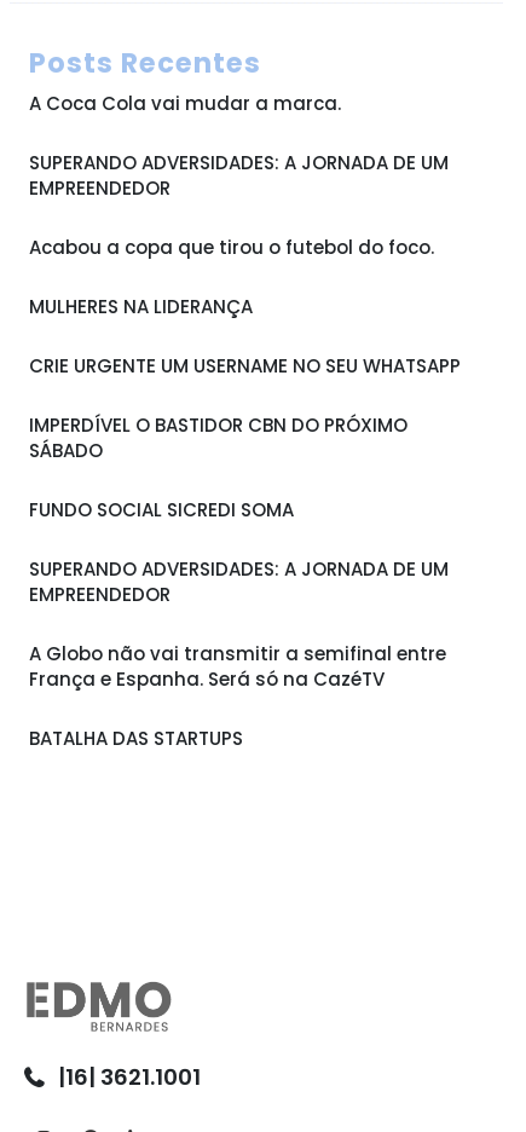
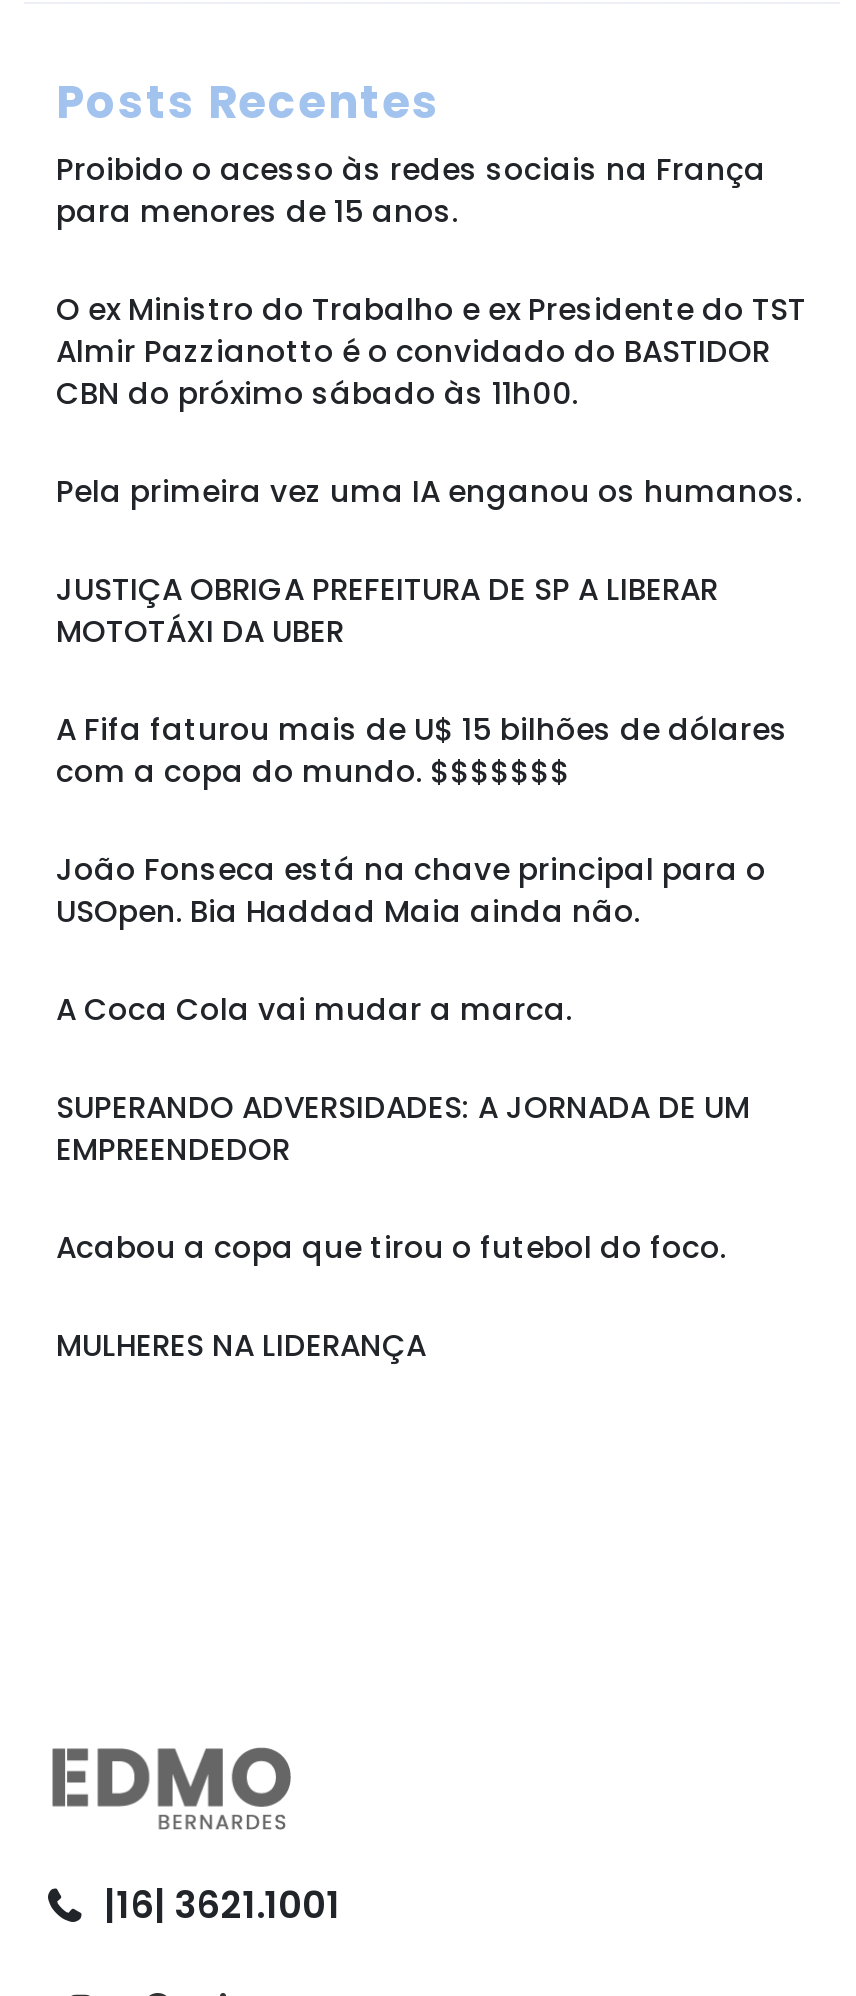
+ Proibido o acesso às redes sociais na França
+ para menores de 15 anos.
+ O ex Ministro do Trabalho e ex Presidente do TST
+ Almir Pazzianotto é o convidado do BASTIDOR
+ CBN do próximo sábado às 11h00.
+ Pela primeira vez uma IA enganou os humanos.
+ JUSTIÇA OBRIGA PREFEITURA DE SP A LIBERAR
+ MOTOTÁXI DA UBER
+ A Fifa faturou mais de U$ 15 bilhões de dólares
+ com a copa do mundo. $$$$$$$
+ João Fonseca está na chave principal para o
+ USOpen. Bia Haddad Maia ainda não.

moved down: A Coca Cola vai mudar a marca. | SUPERANDO ADVERSIDADES: A JORNADA DE UM | EMPREENDEDOR | Acabou a copa que tirou o futebol do foco. | MULHERES NA LIDERANÇA

- CRIE URGENTE UM USERNAME NO SEU WHATSAPP
- IMPERDÍVEL O BASTIDOR CBN DO PRÓXIMO
- SÁBADO
- FUNDO SOCIAL SICREDI SOMA
- SUPERANDO ADVERSIDADES: A JORNADA DE UM
- EMPREENDEDOR
- A Globo não vai transmitir a semifinal entre
- França e Espanha. Será só na CazéTV
- BATALHA DAS STARTUPS
